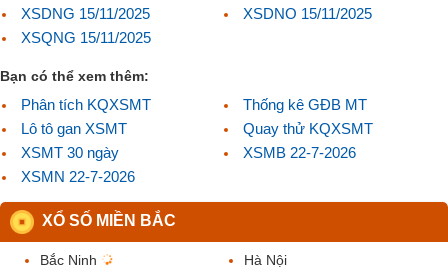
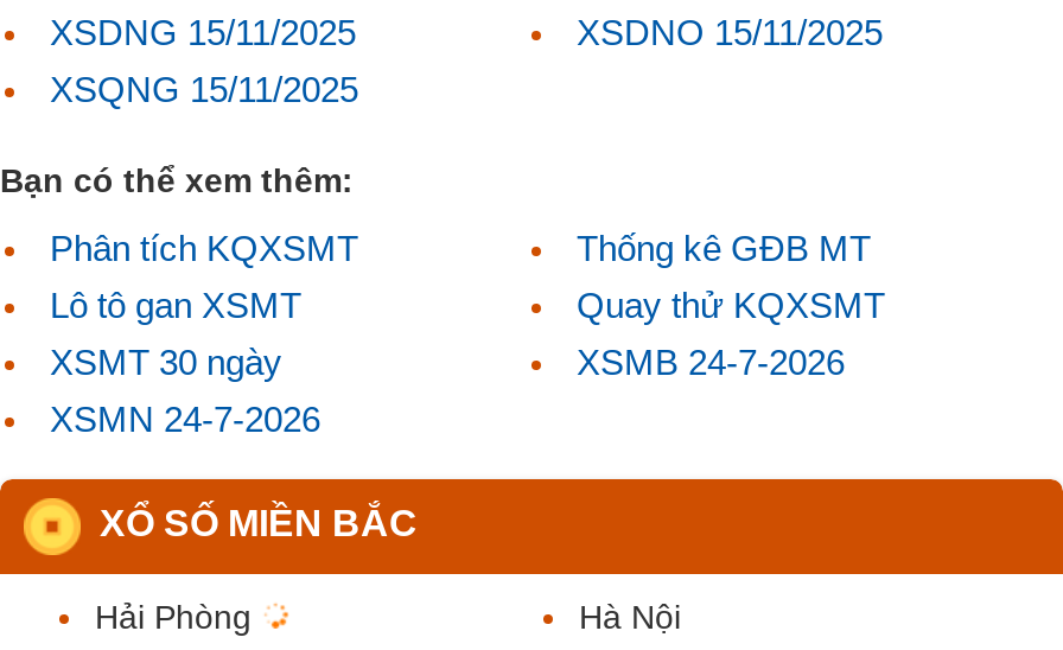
- XSMB 22-7-2026
+ XSMB 24-7-2026

- XSMN 22-7-2026
+ XSMN 24-7-2026

- Bắc Ninh
+ Hải Phòng
